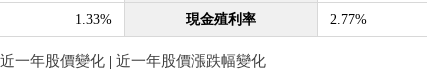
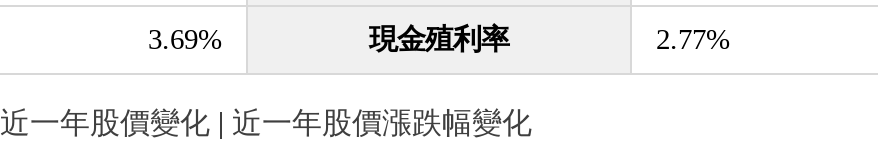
- 1.33%
+ 3.69%
